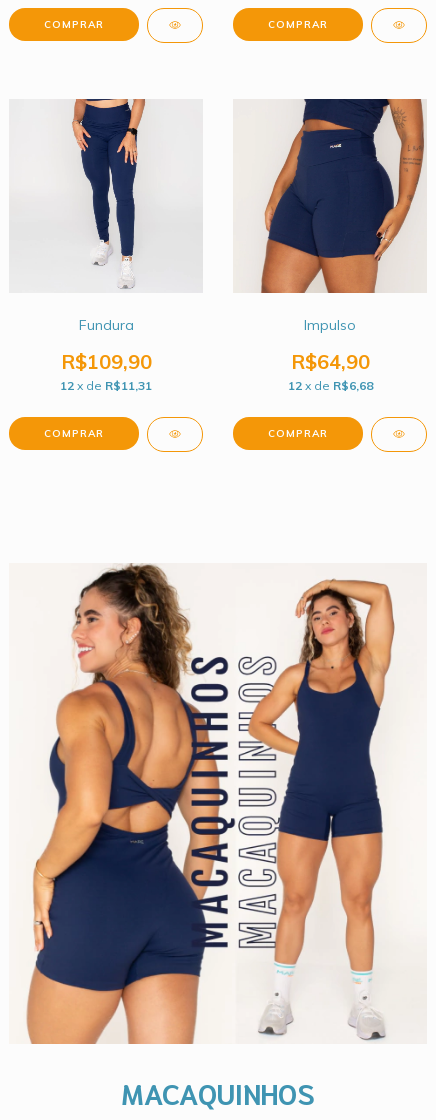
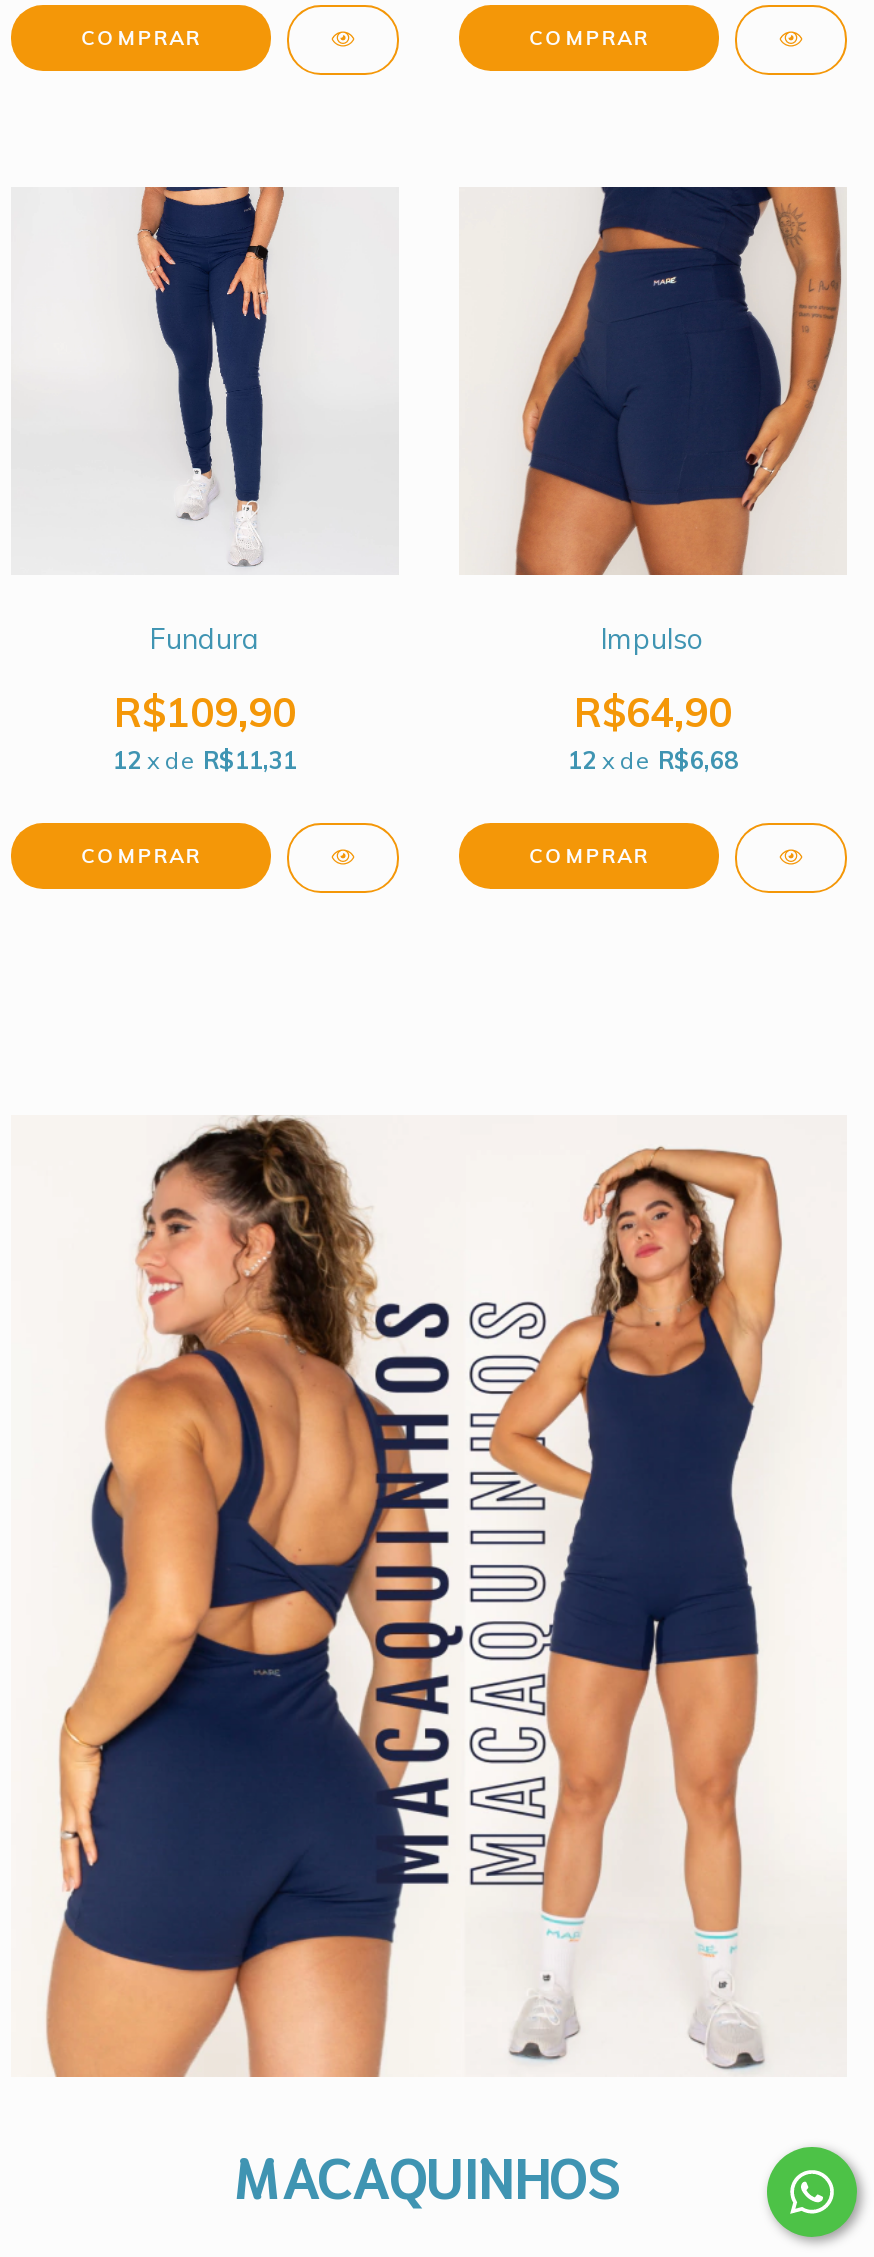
+ [image]
